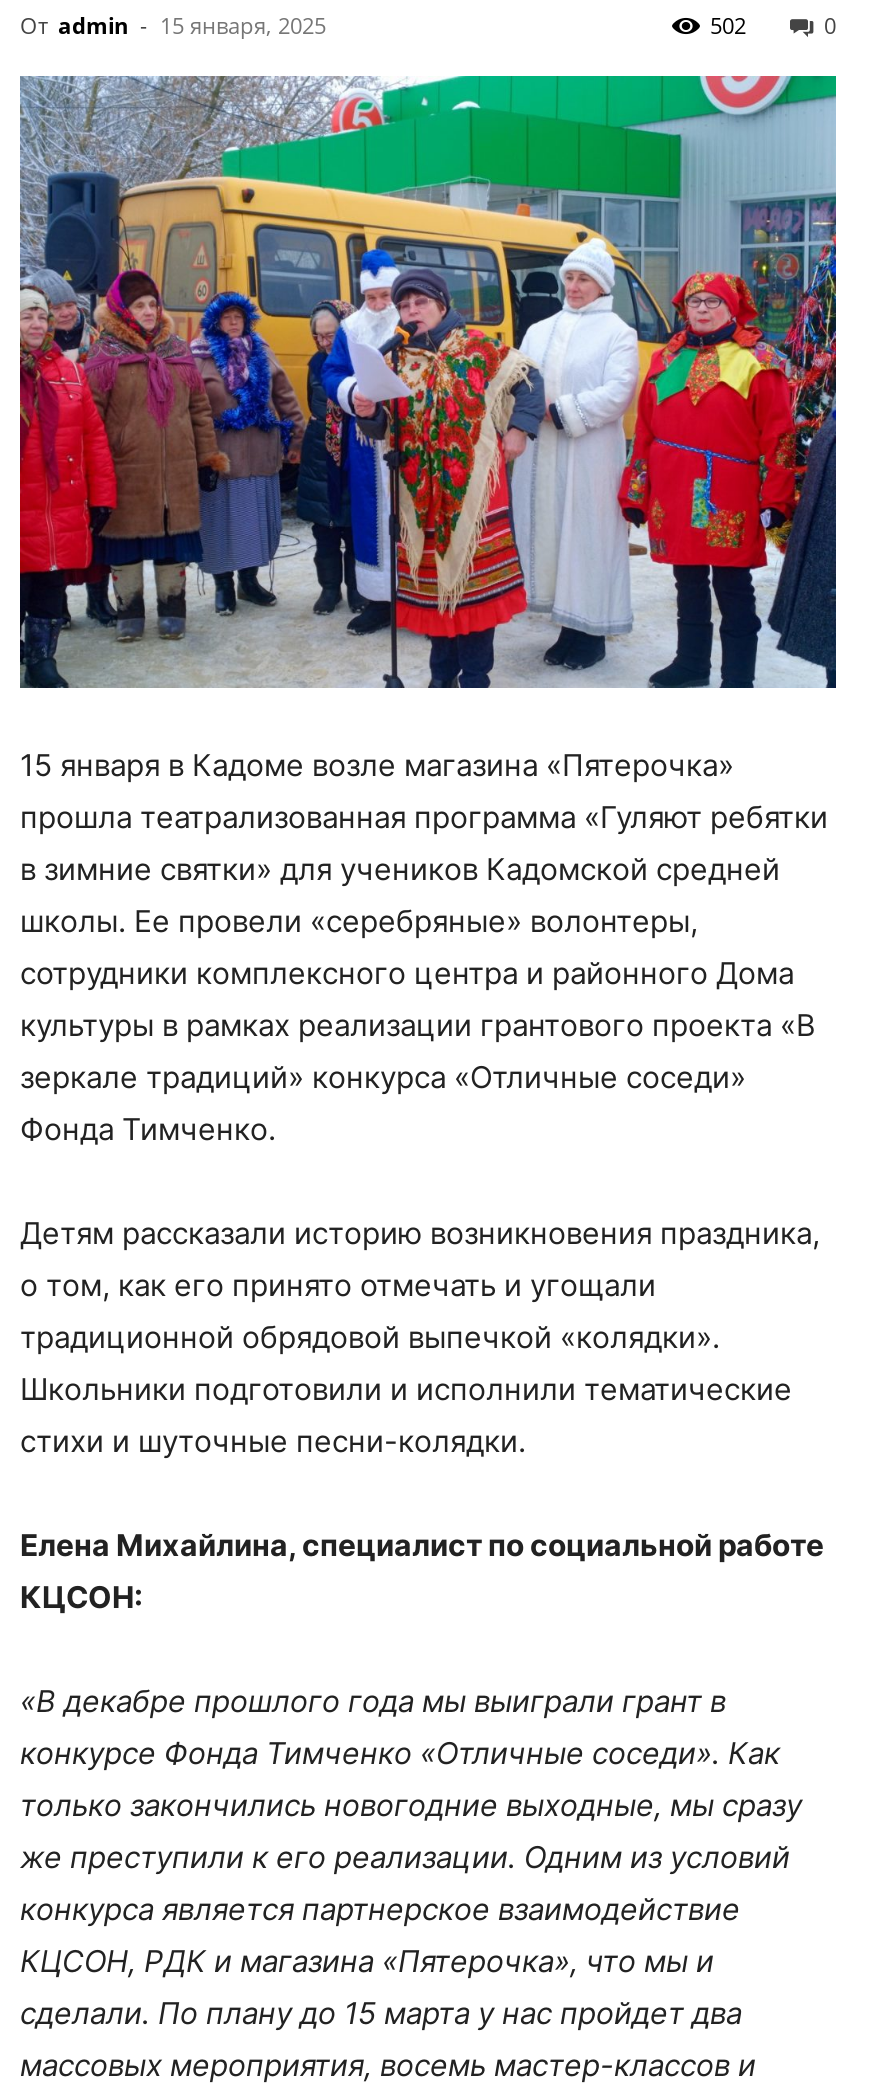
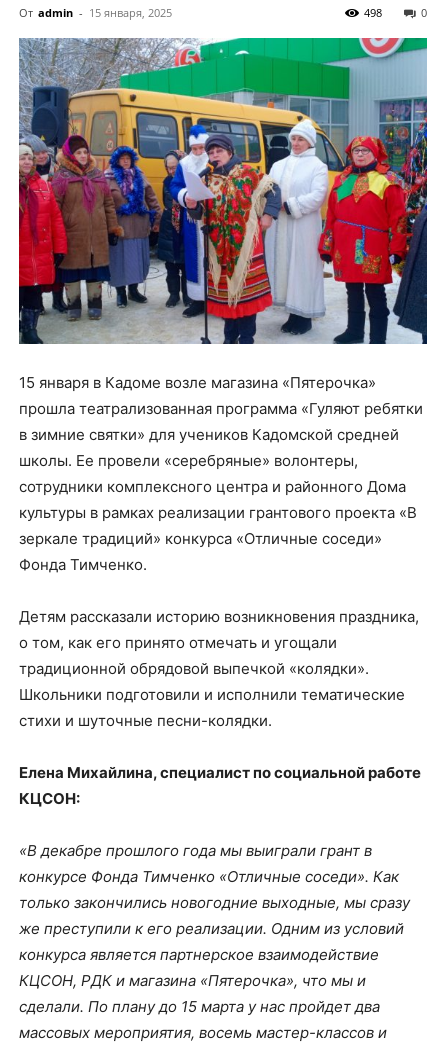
- 502
+ 498
